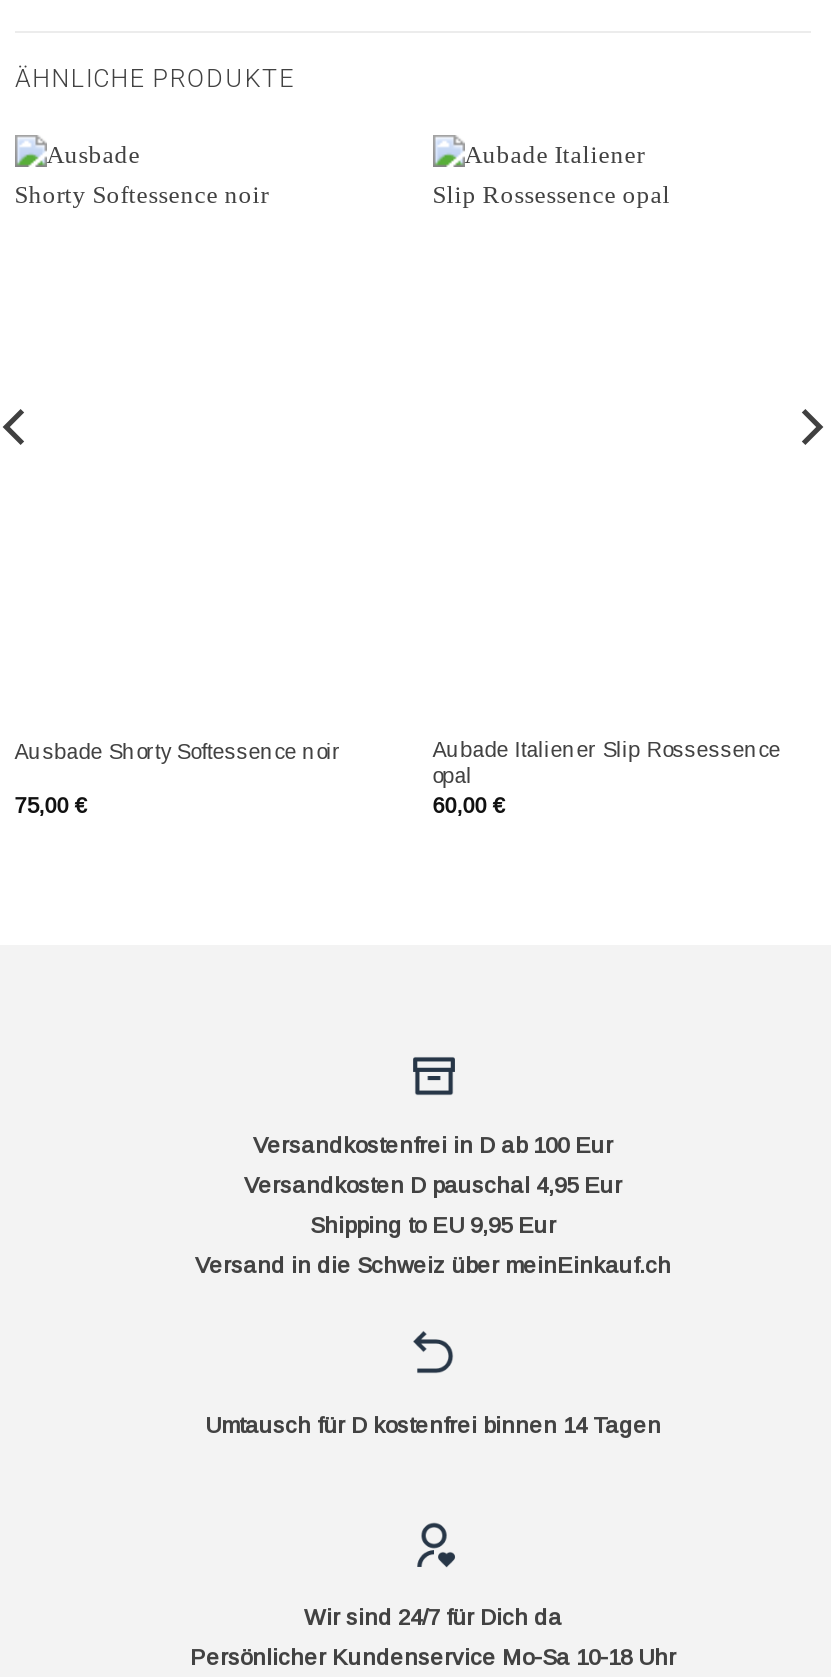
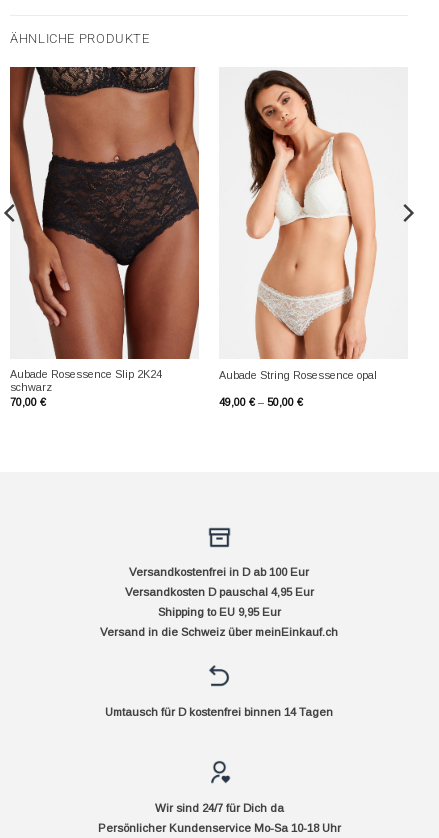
+ [image]

+ [image]

- Ausbade Shorty Softessence noir
+ Aubade Rosessence Slip 2K24
+ schwarz
+ 70,00 €

- Aubade Italiener Slip Rossessence
- opal
- 60,00 €
+ 49,00 €– 50,00 €

- 75,00 €
+ Aubade String Rosessence opal
